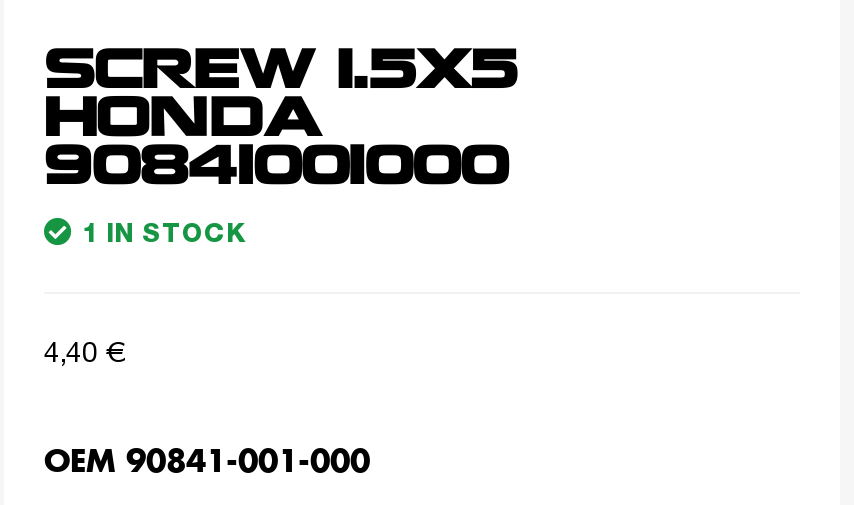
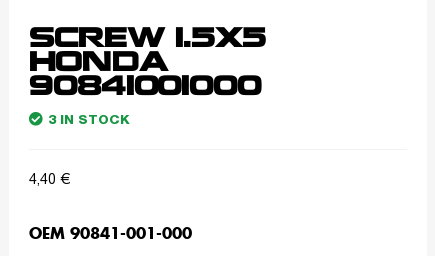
- 1 IN STOCK
+ 3 IN STOCK
